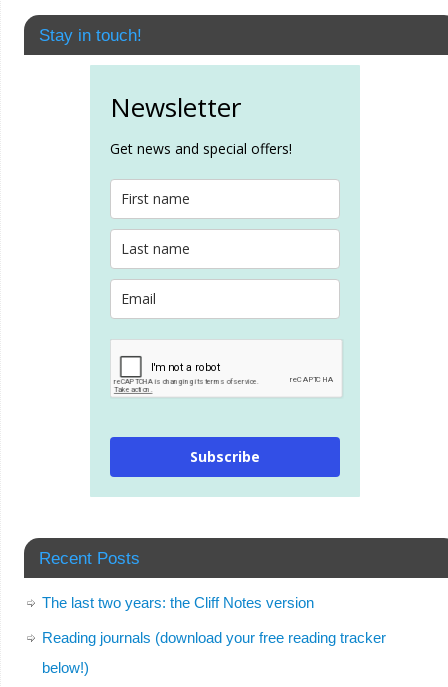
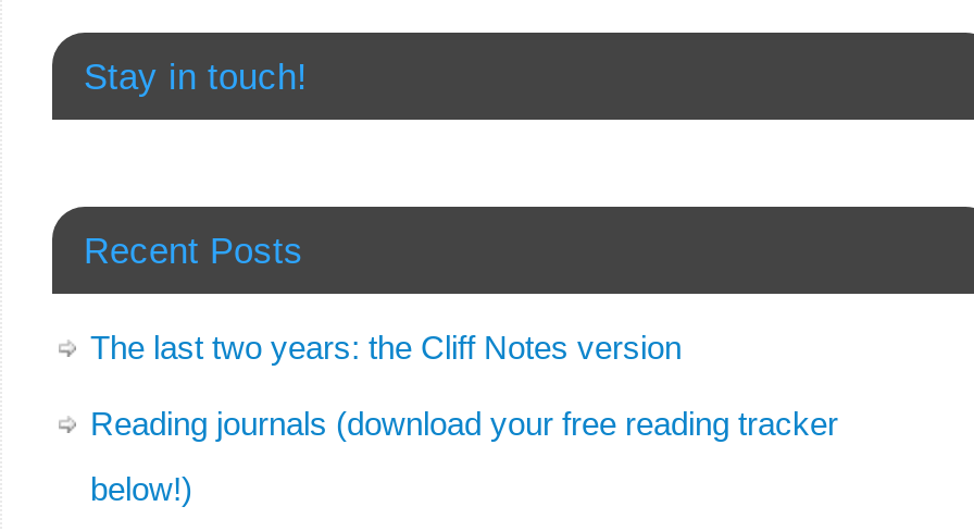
- [image]
- Newsletter
- Get news and special offers!

- Subscribe
